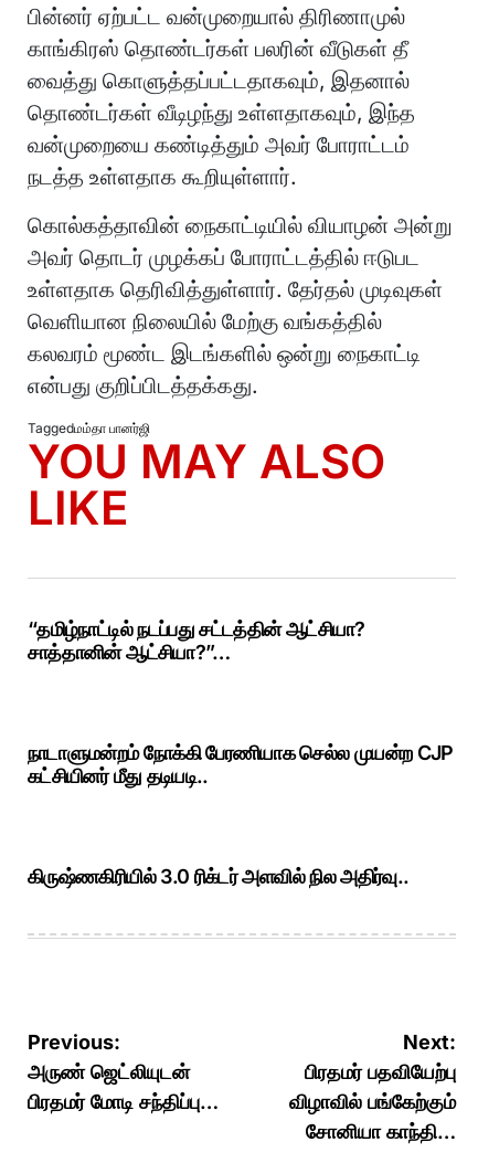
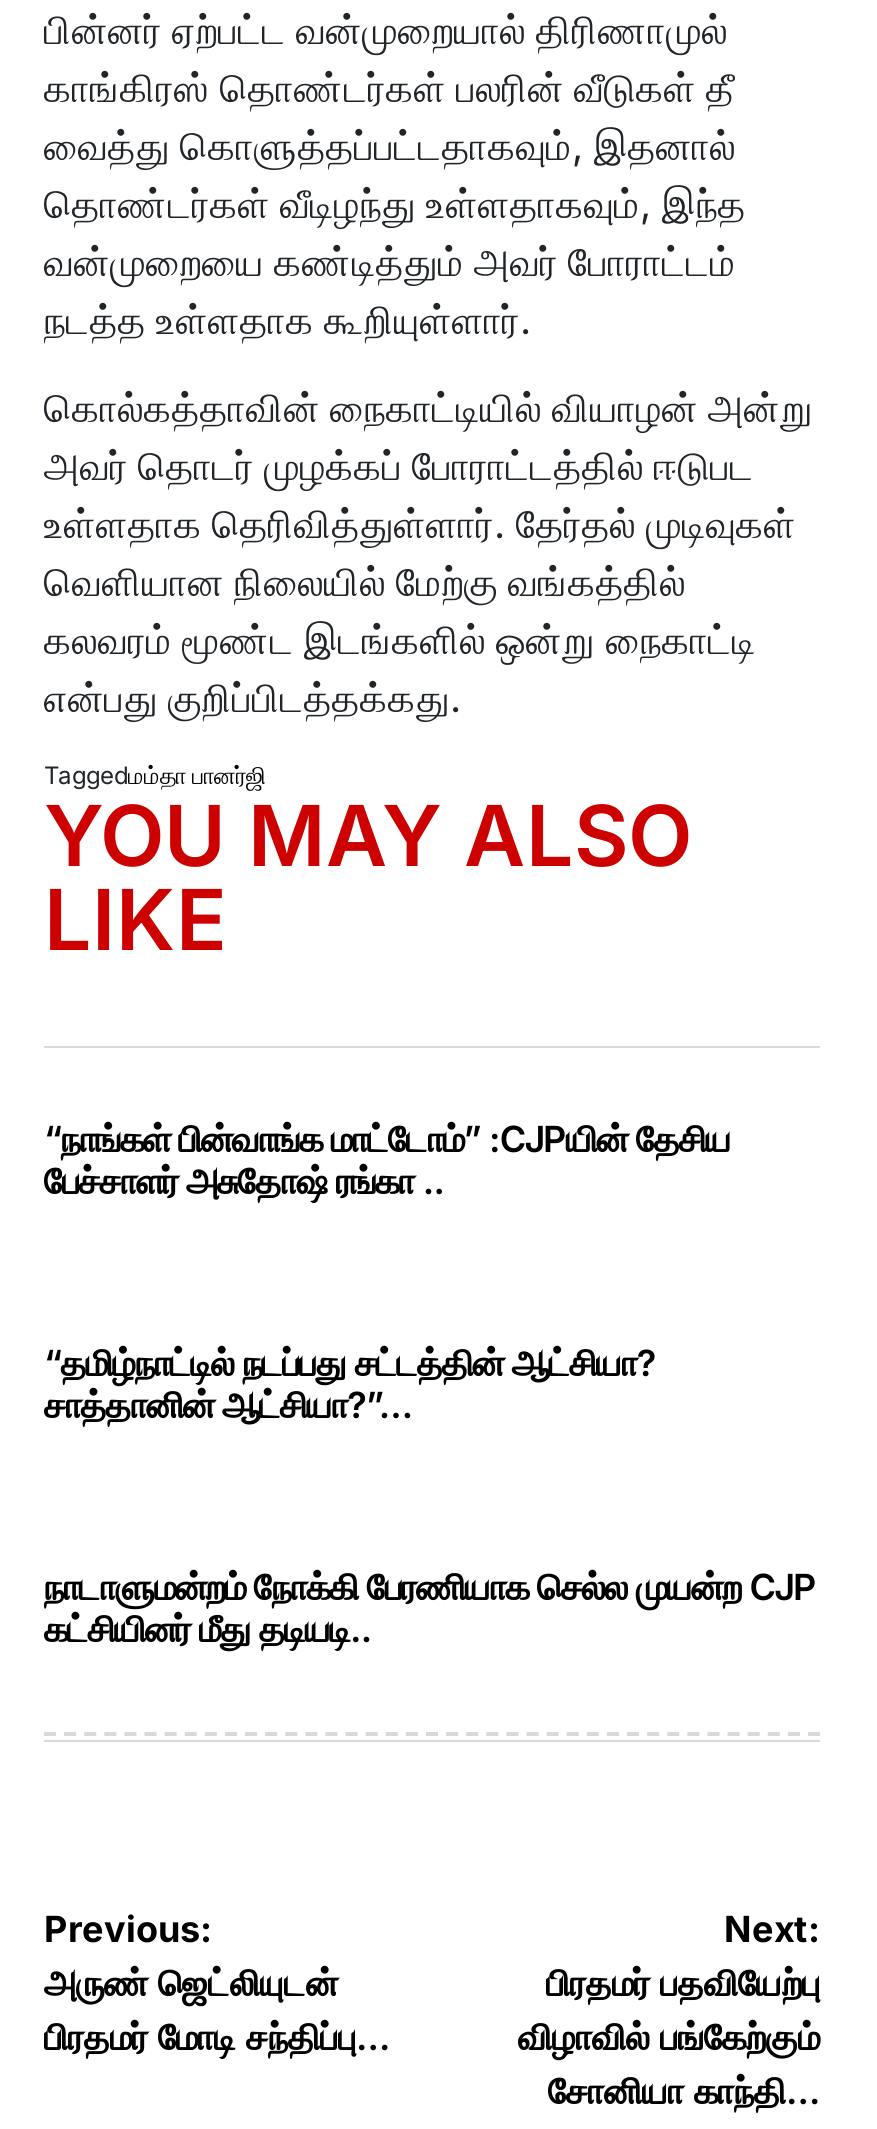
+ “நாங்கள் பின்வாங்க மாட்டோம்” :CJPயின் தேசிய
+ பேச்சாளர் அசுதோஷ் ரங்கா ..

moved down: “தமிழ்நாட்டில் நடப்பது சட்டத்தின் ஆட்சியா? | சாத்தானின் ஆட்சியா?”… | நாடாளுமன்றம் நோக்கி பேரணியாக செல்ல முயன்ற CJP

- கிருஷ்ணகிரியில் 3.0 ரிக்டர் அளவில் நில அதிர்வு..
